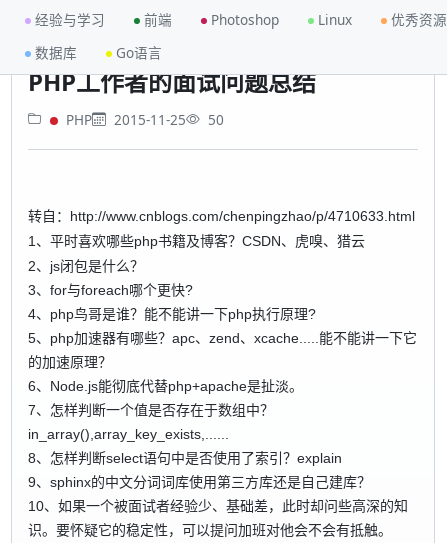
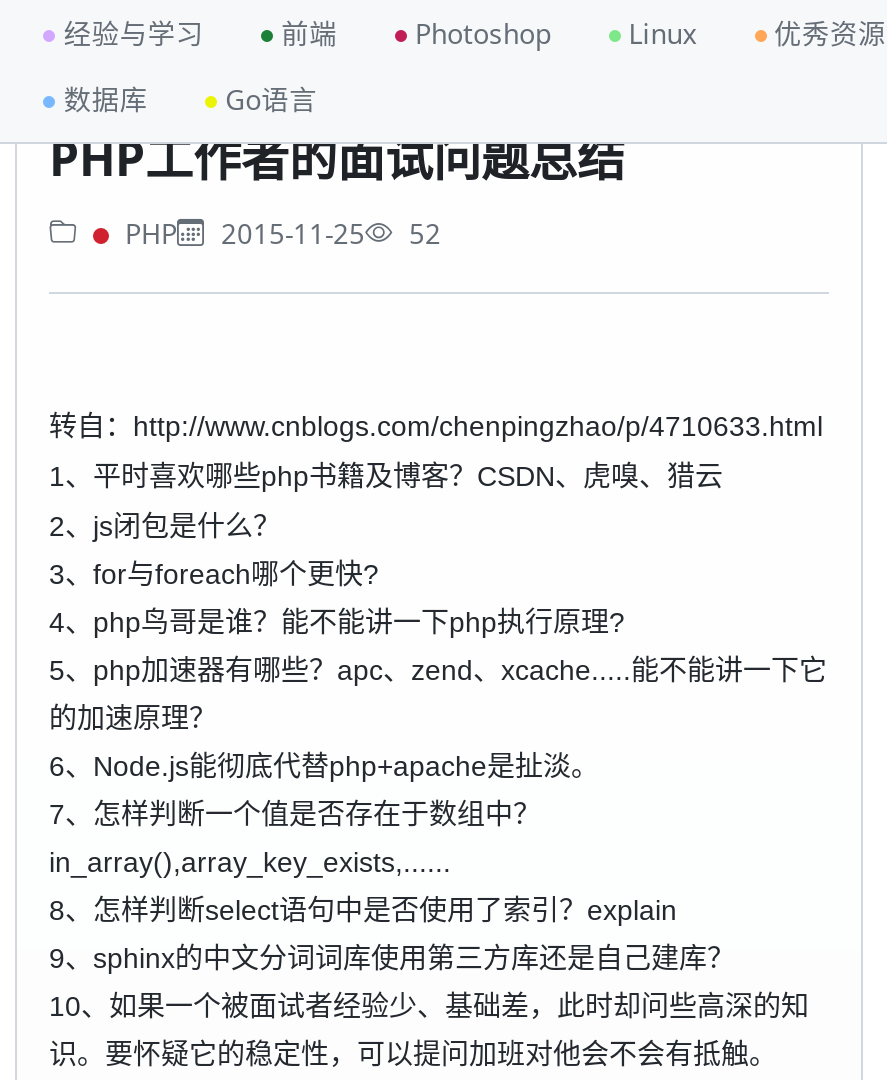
- PHP 2015-11-25 50
+ PHP 2015-11-25 52
